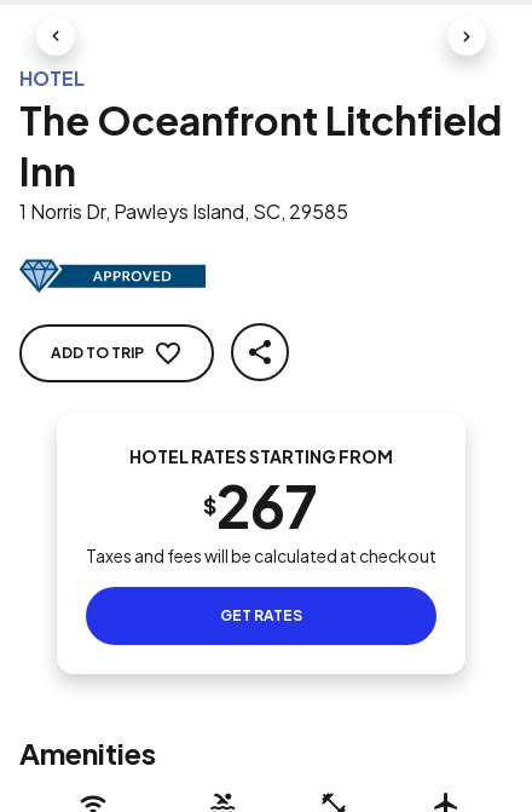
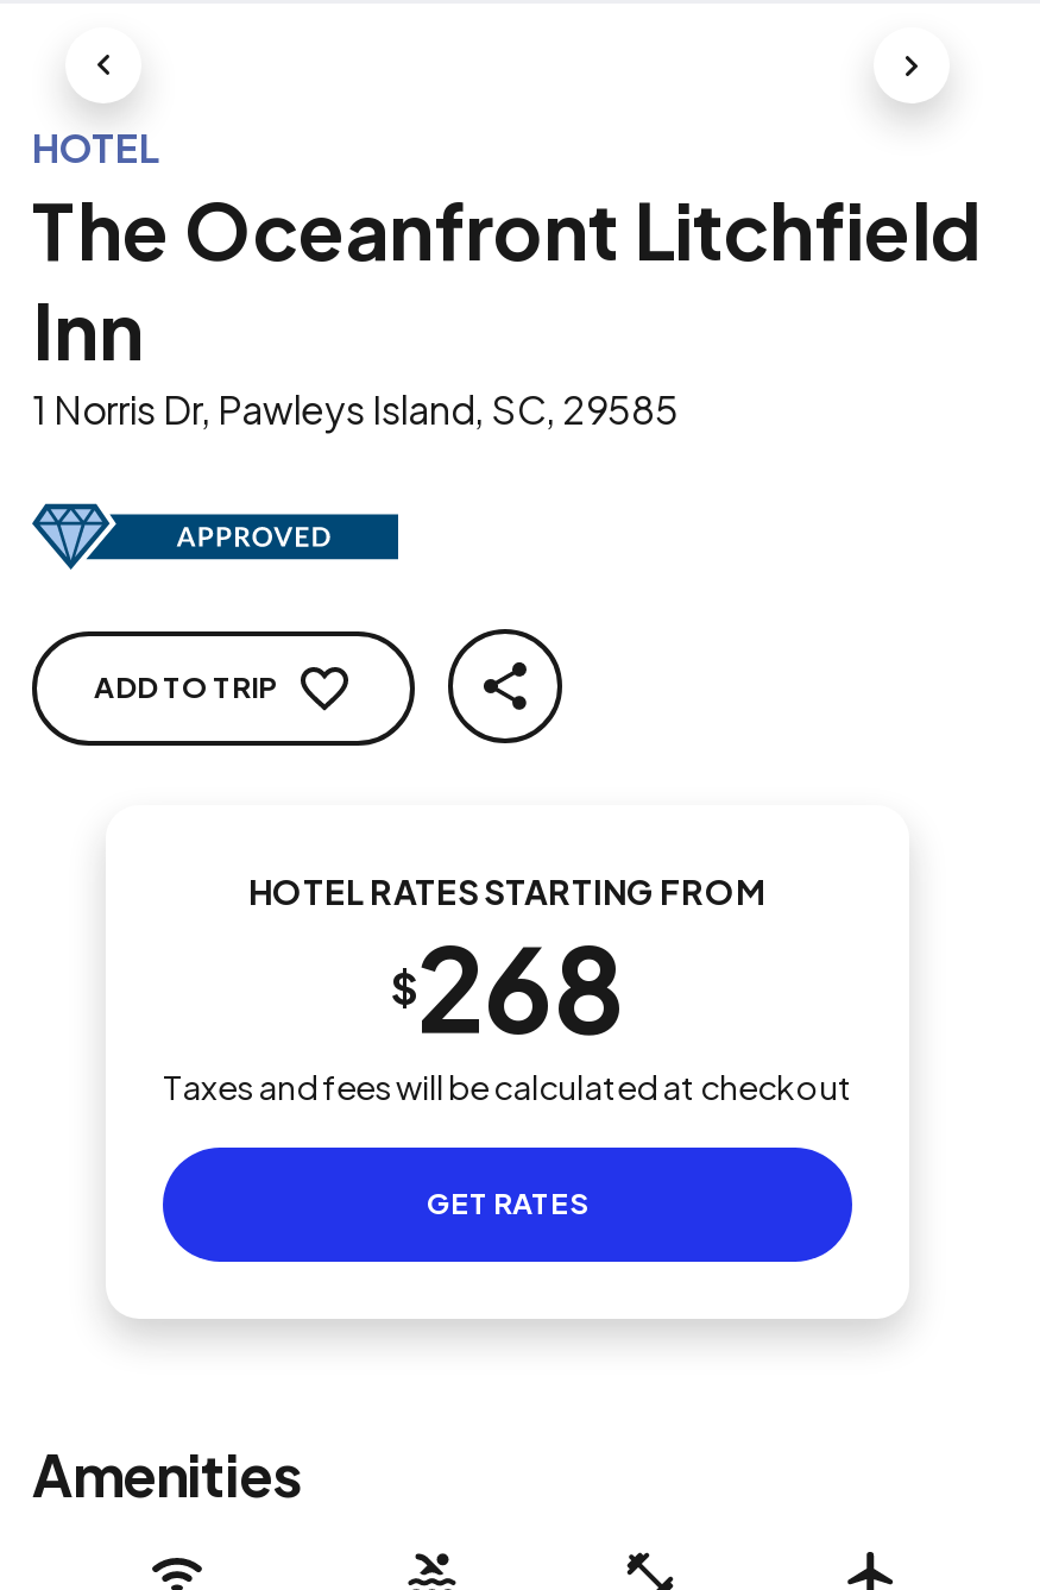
- $267
+ $268
